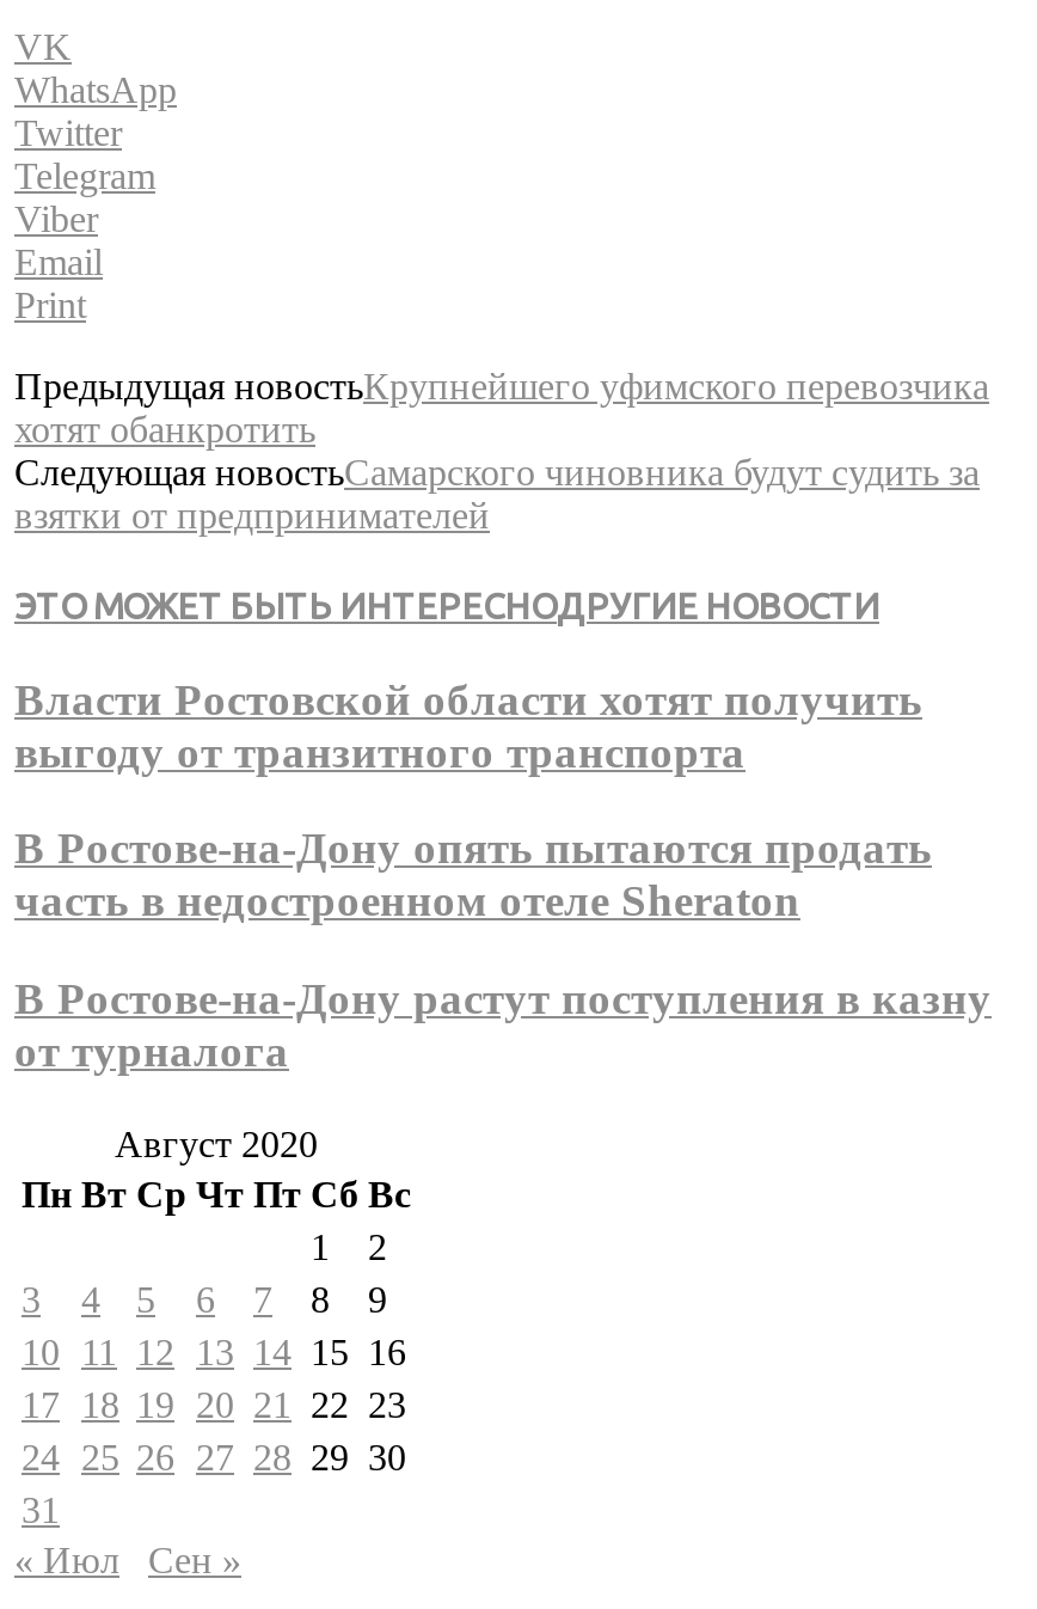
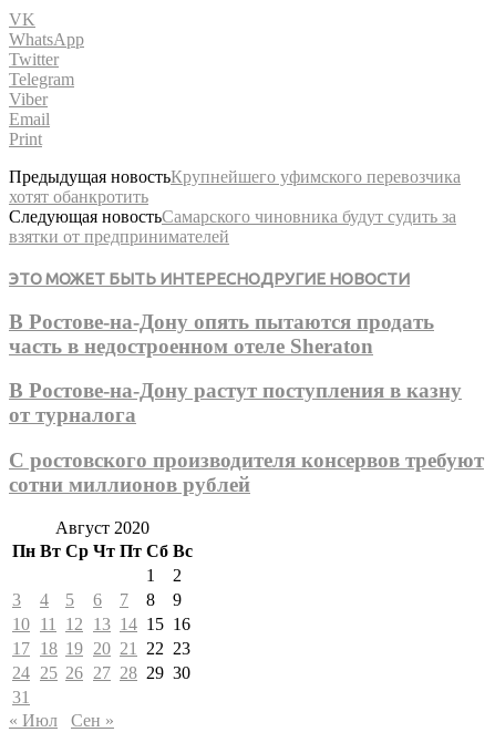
- Власти Ростовской области хотят получить
- выгоду от транзитного транспорта

moved up: В Ростове-на-Дону опять пытаются продать | часть в недостроенном отеле Sheraton | В Ростове-на-Дону растут поступления в казну | от турналога

+ С ростовского производителя консервов требуют
+ сотни миллионов рублей
